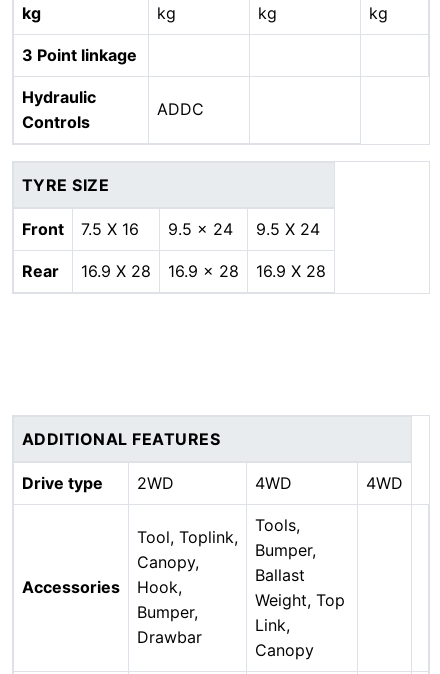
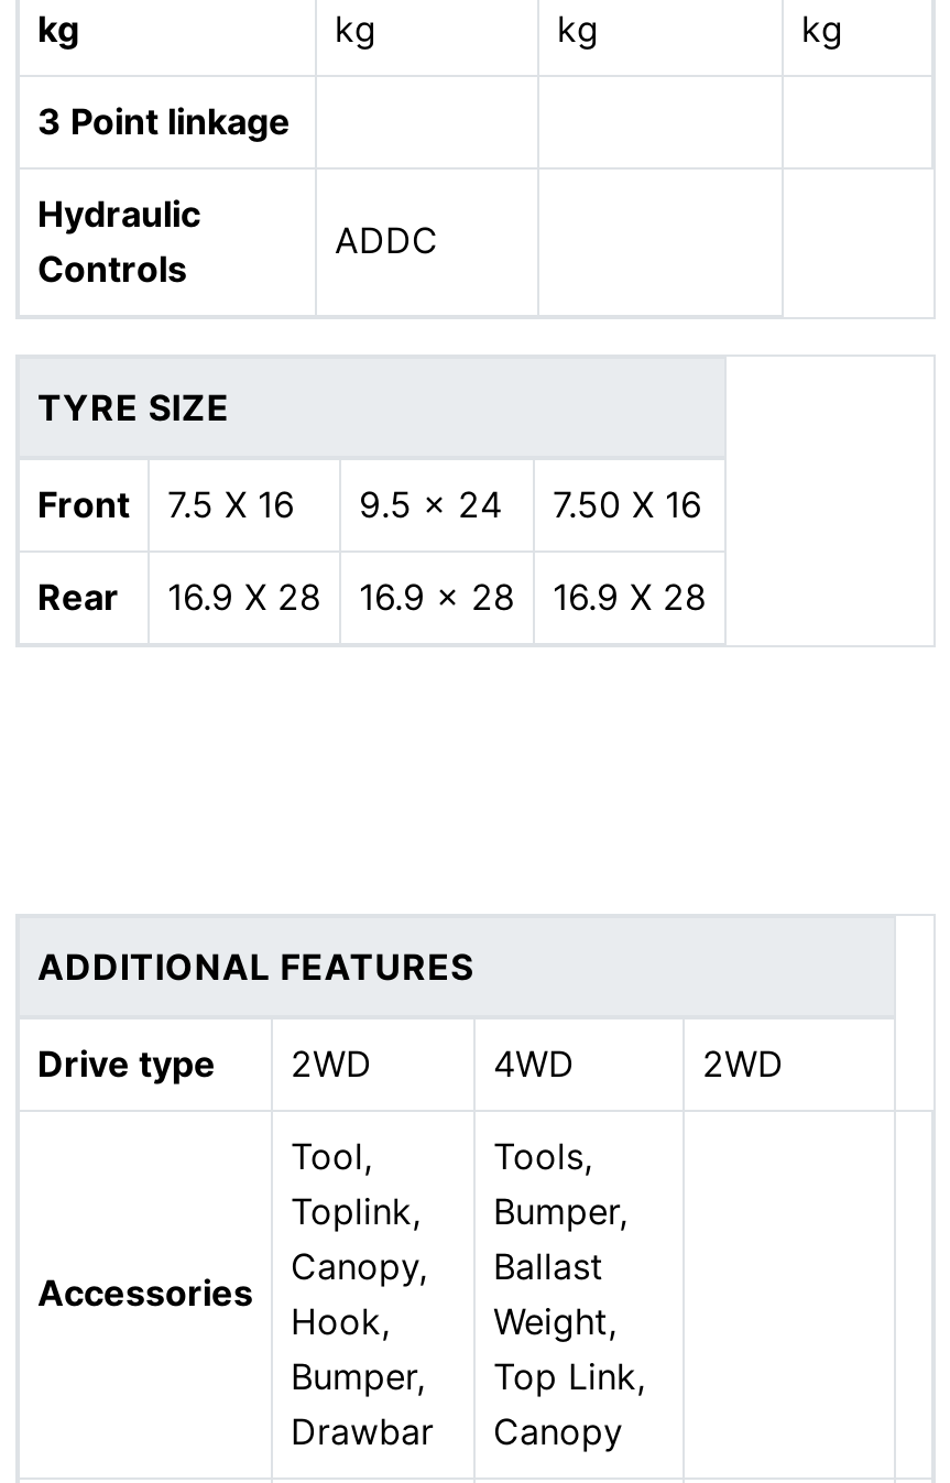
- Front 7.5 X 16 9.5 x 24 9.5 X 24
+ Front 7.5 X 16 9.5 x 24 7.50 X 16

- 4WD
+ 2WD
